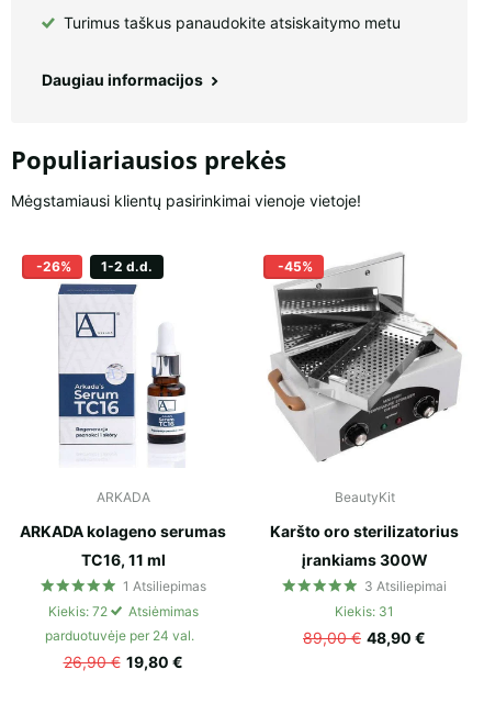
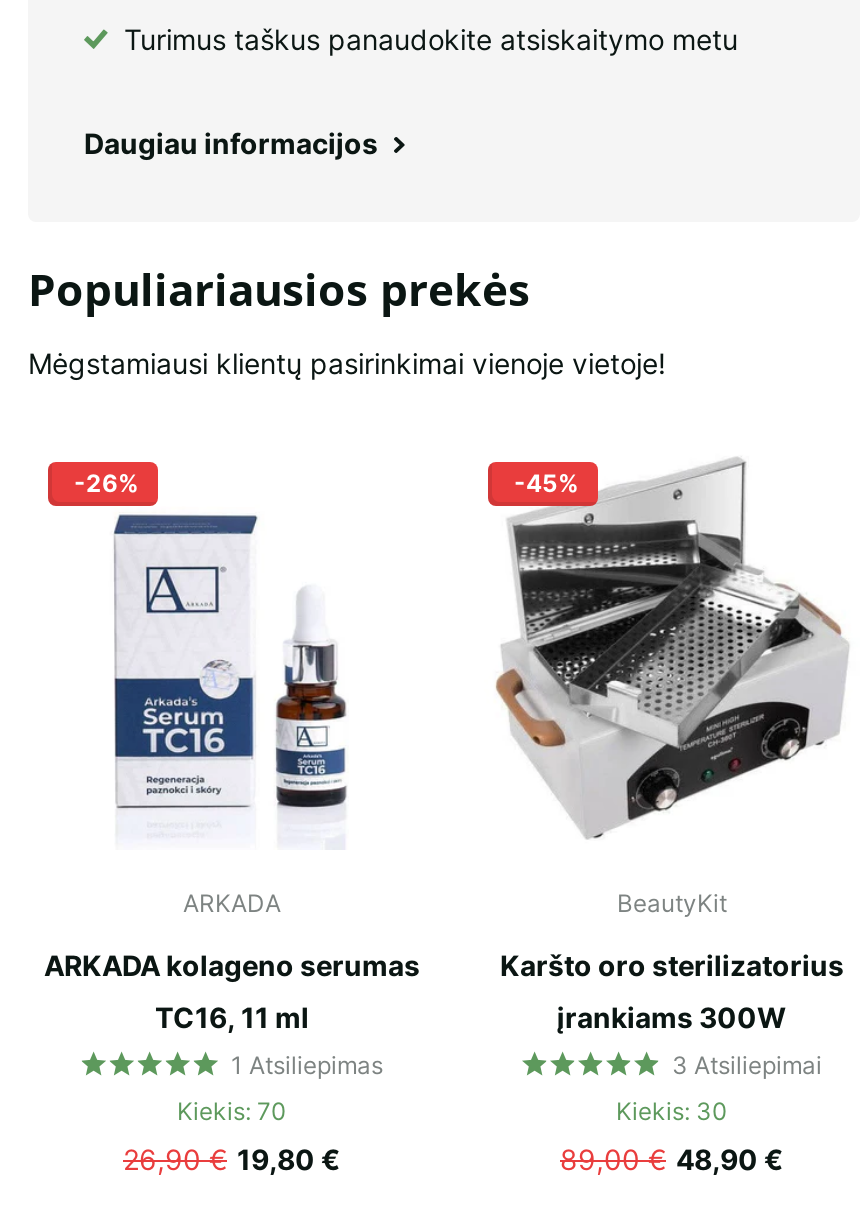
- 1-2 d.d.

- Kiekis: 72
- Atsiėmimas
- parduotuvėje per 24 val.
+ Kiekis: 70

- Kiekis: 31
+ Kiekis: 30
